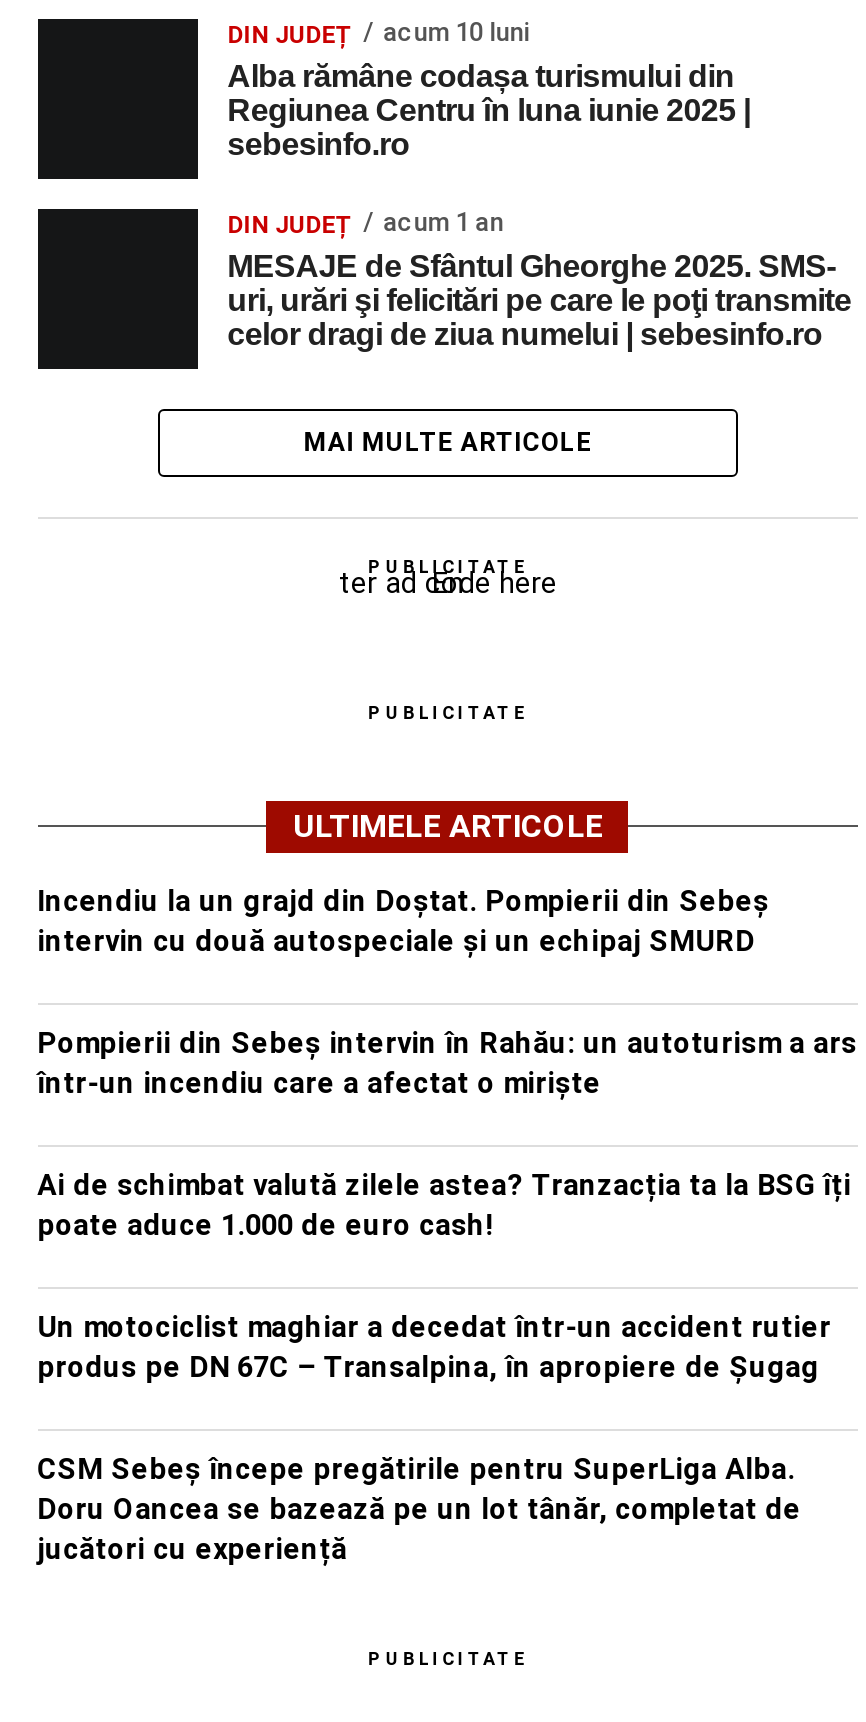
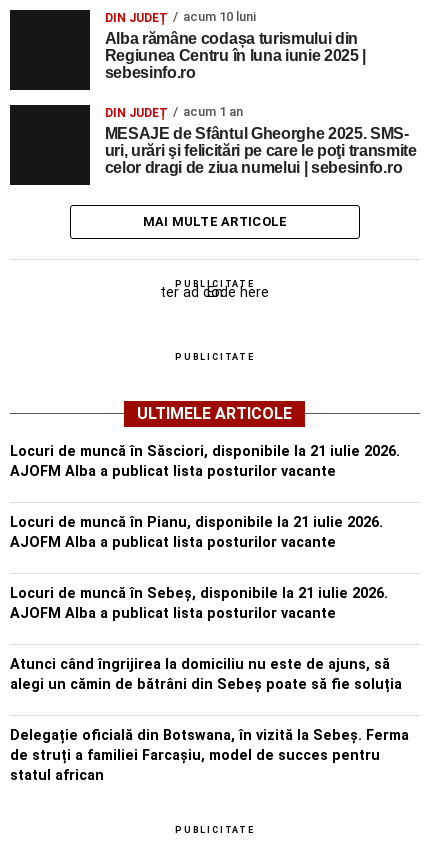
- Incendiu la un grajd din Doștat. Pompierii din Sebeș
- intervin cu două autospeciale și un echipaj SMURD
+ Locuri de muncă în Săsciori, disponibile la 21 iulie 2026.
+ AJOFM Alba a publicat lista posturilor vacante

- Pompierii din Sebeș intervin în Rahău: un autoturism a ars
- într-un incendiu care a afectat o miriște
+ Locuri de muncă în Pianu, disponibile la 21 iulie 2026.
+ AJOFM Alba a publicat lista posturilor vacante

- Ai de schimbat valută zilele astea? Tranzacția ta la BSG îți
- poate aduce 1.000 de euro cash!
+ Locuri de muncă în Sebeș, disponibile la 21 iulie 2026.
+ AJOFM Alba a publicat lista posturilor vacante

- Un motociclist maghiar a decedat într-un accident rutier
- produs pe DN 67C – Transalpina, în apropiere de Șugag
+ Atunci când îngrijirea la domiciliu nu este de ajuns, să
+ alegi un cămin de bătrâni din Sebeș poate să fie soluția

- CSM Sebeș începe pregătirile pentru SuperLiga Alba.
- Doru Oancea se bazează pe un lot tânăr, completat de
- jucători cu experiență
+ Delegație oficială din Botswana, în vizită la Sebeș. Ferma
+ de struți a familiei Farcașiu, model de succes pentru
+ statul african
